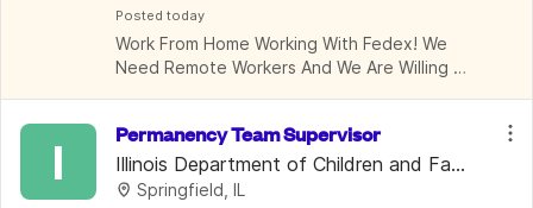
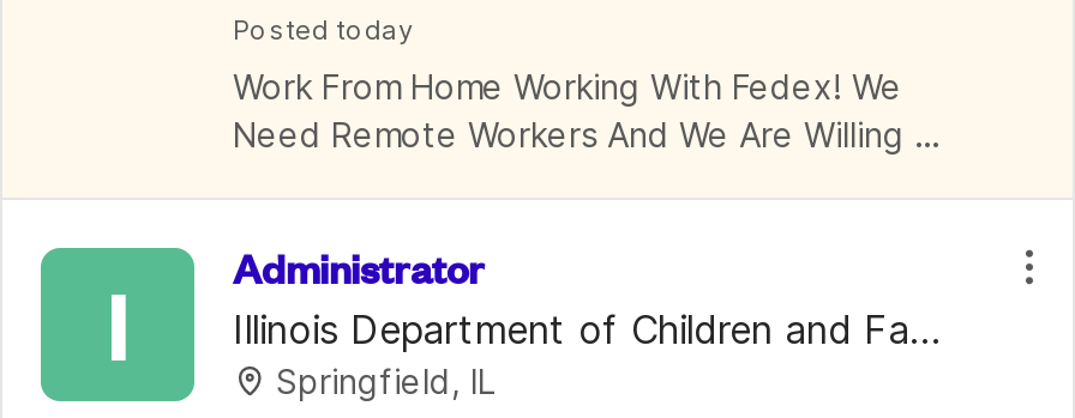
- Permanency Team Supervisor
+ Administrator
